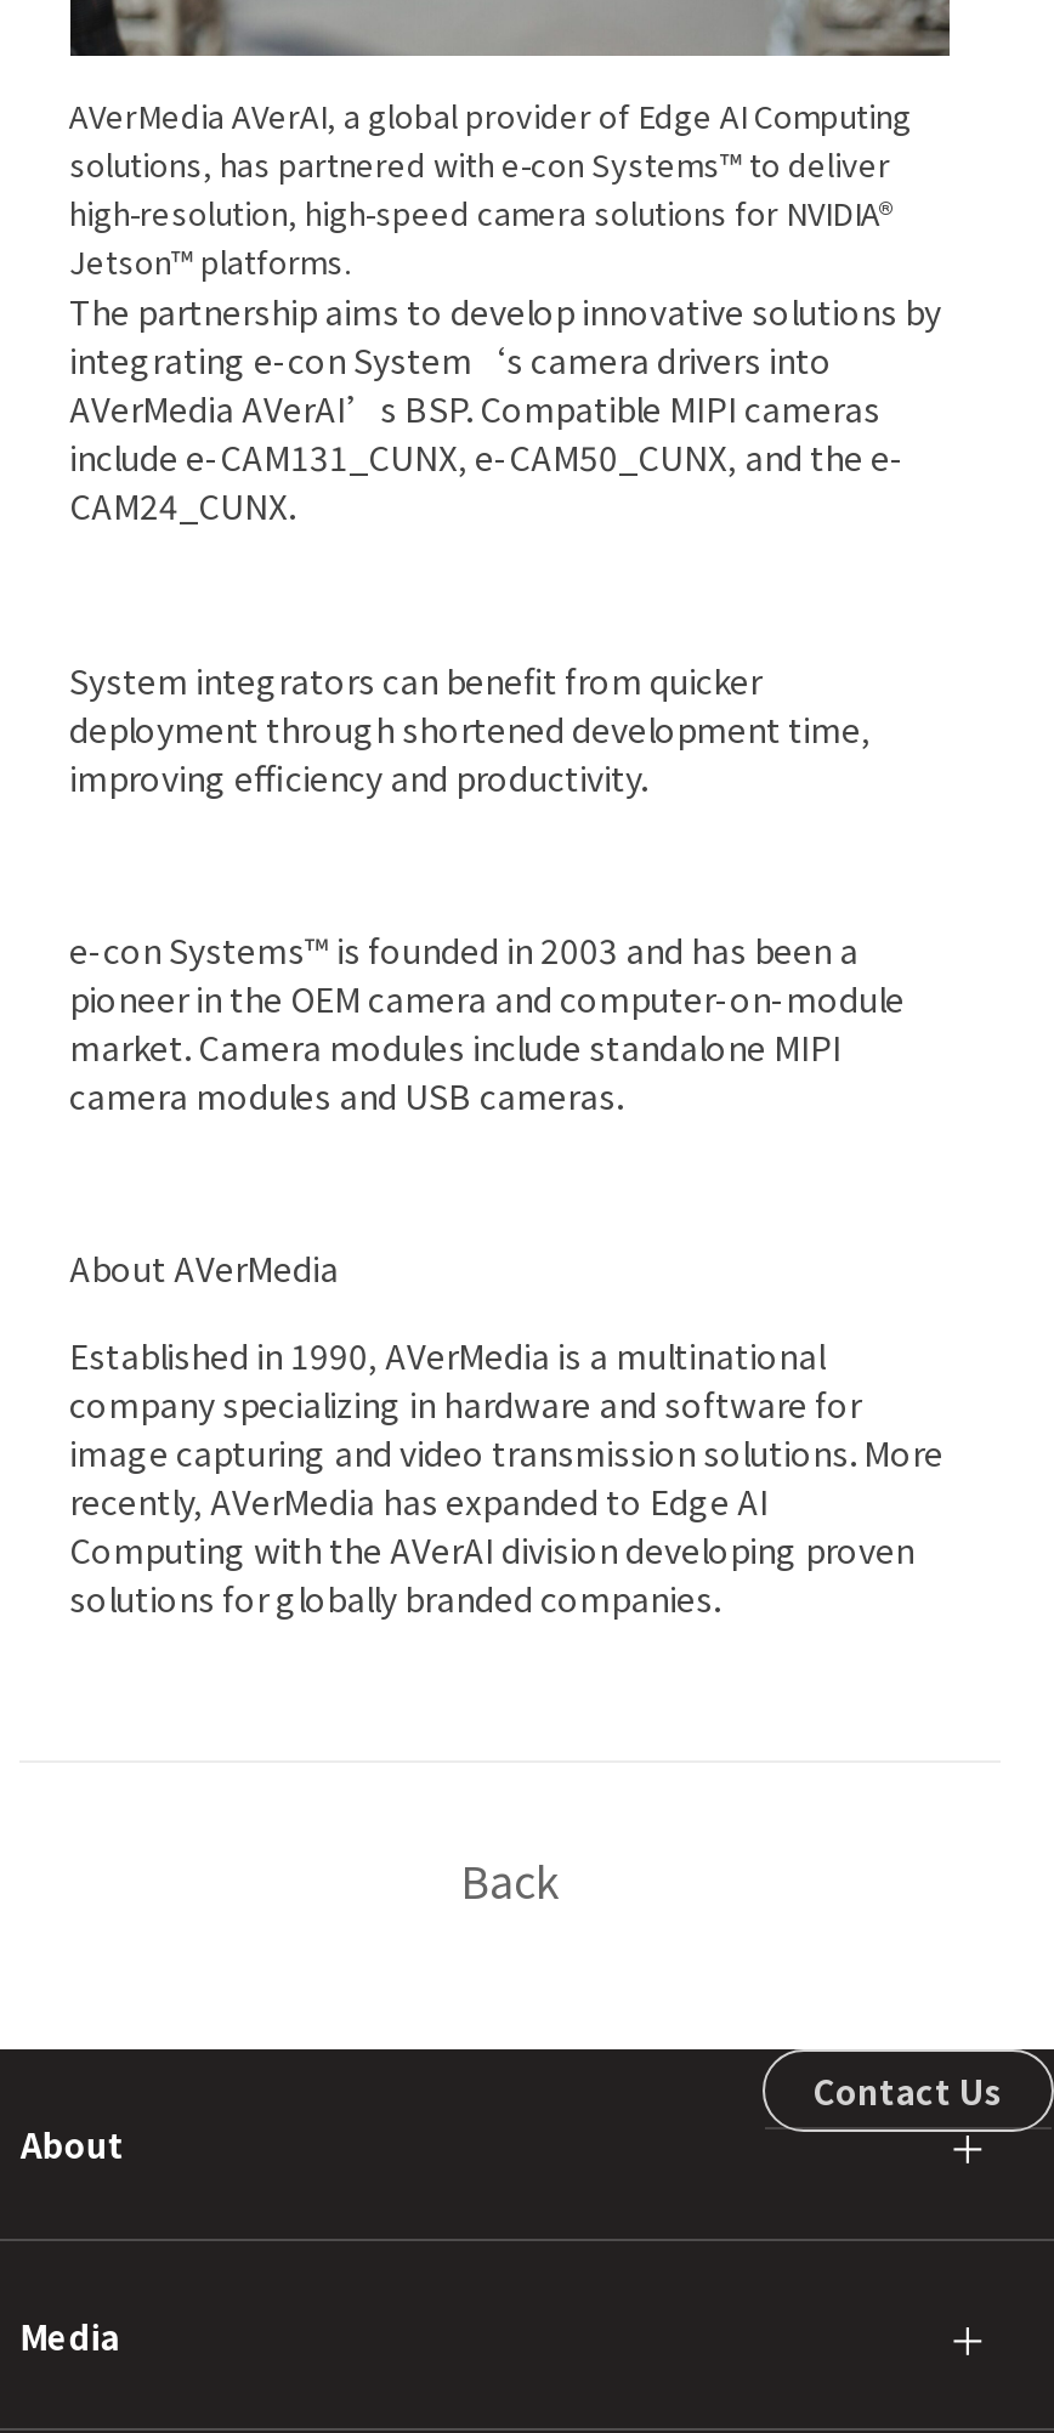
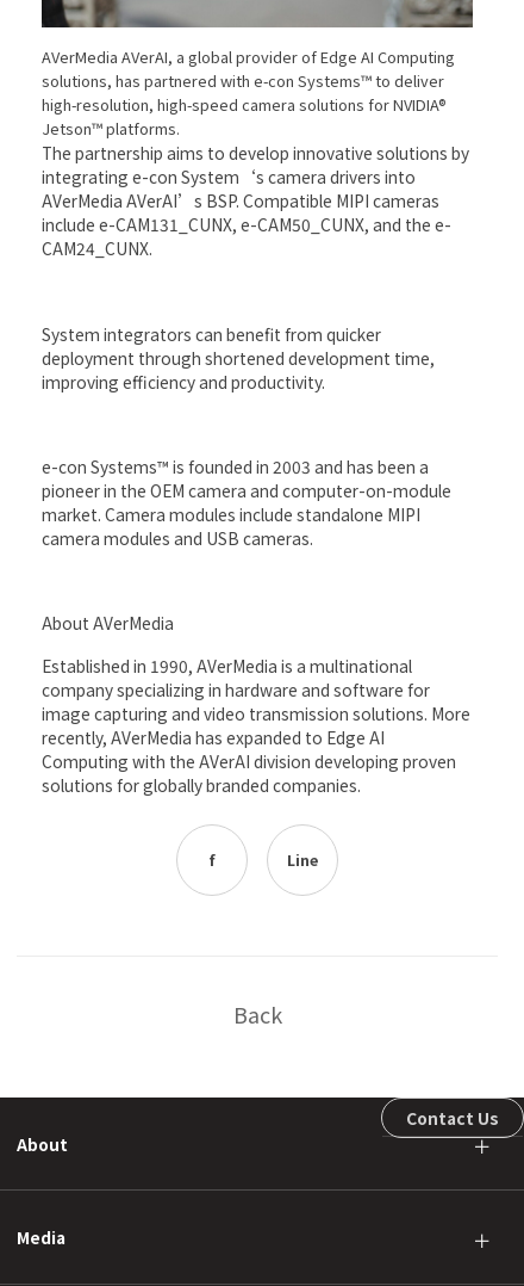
+ f
+ Line
